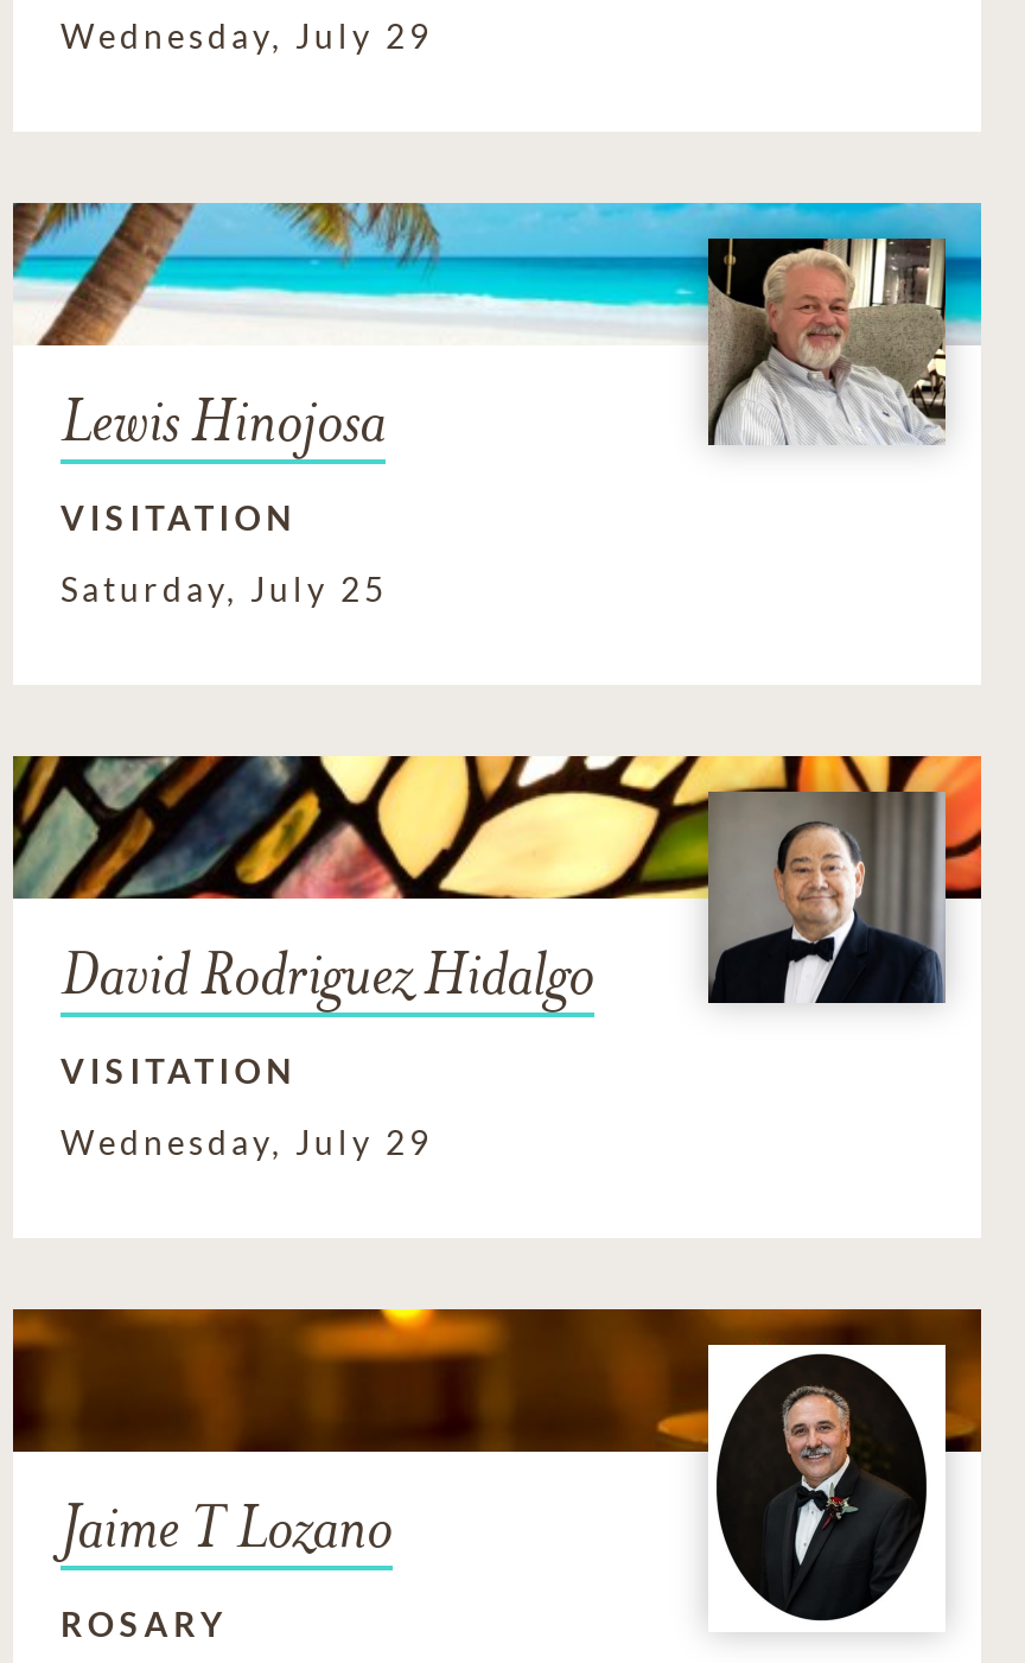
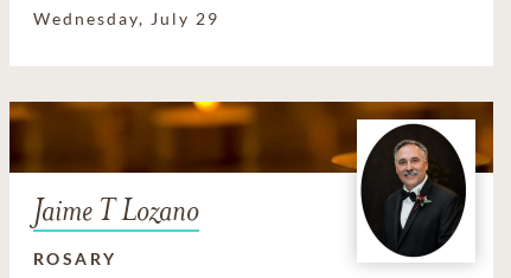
- Lewis Hinojosa
- VISITATION
- Saturday, July 25

- David Rodriguez Hidalgo
- VISITATION
- Wednesday, July 29
